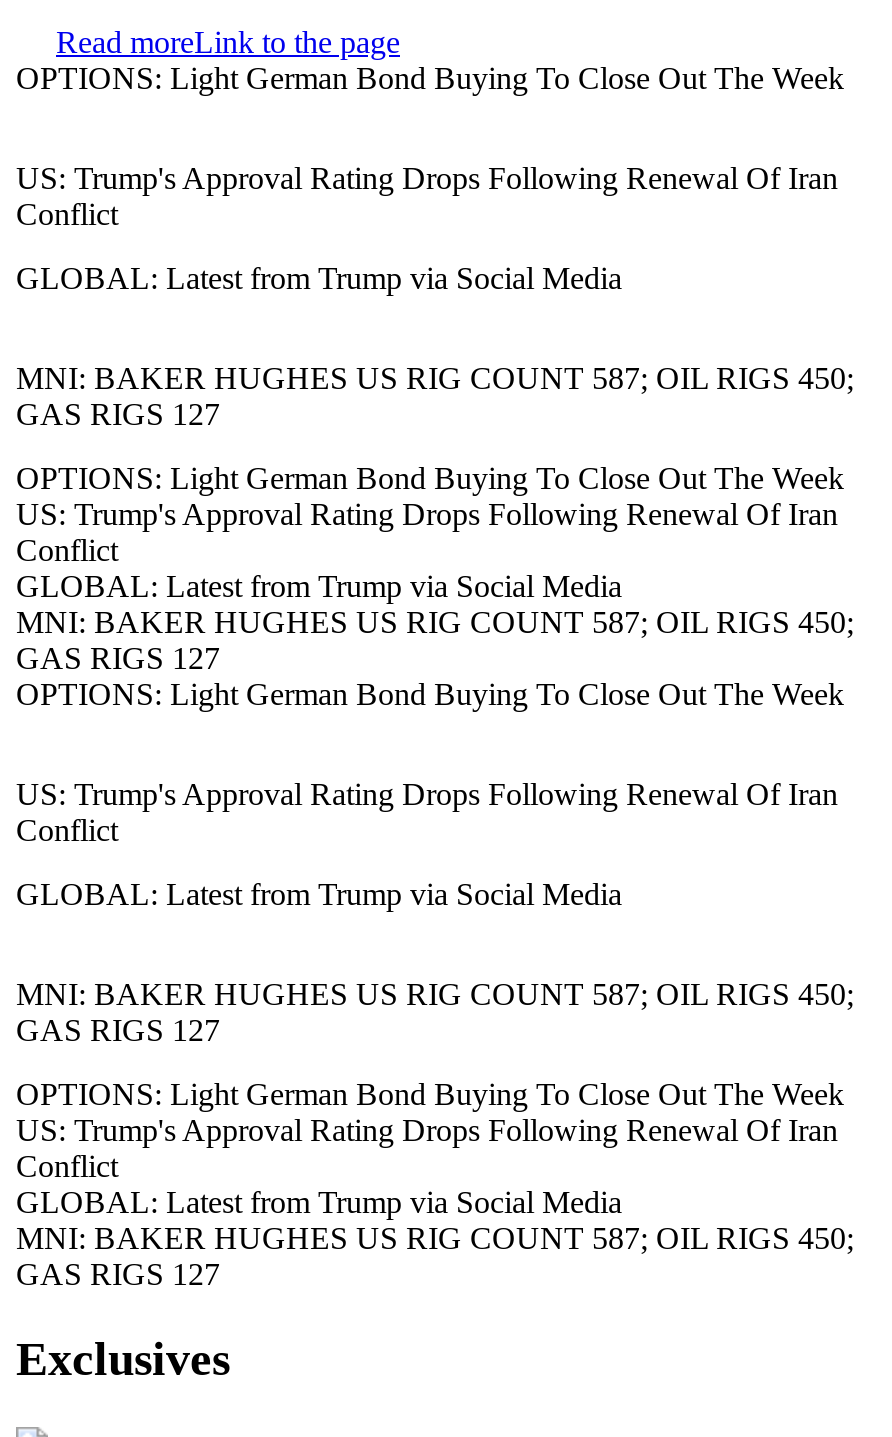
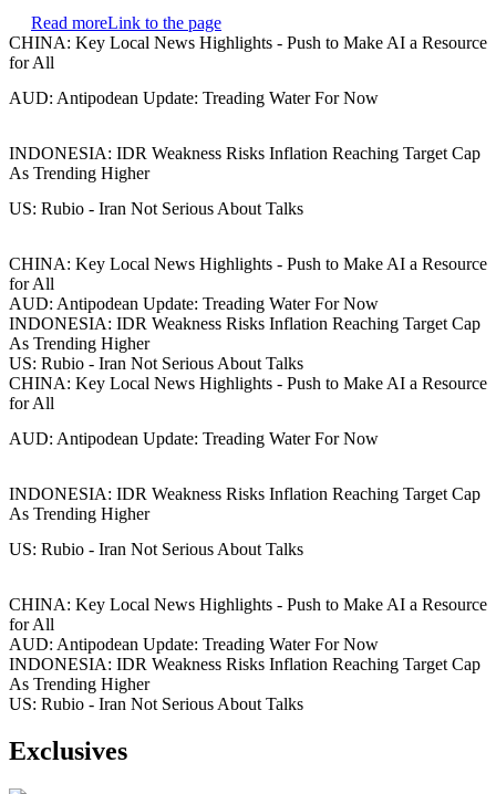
- OPTIONS: Light German Bond Buying To Close Out The Week
+ CHINA: Key Local News Highlights - Push to Make AI a Resource
+ for All

- US: Trump's Approval Rating Drops Following Renewal Of Iran
- Conflict
+ AUD: Antipodean Update: Treading Water For Now

- GLOBAL: Latest from Trump via Social Media
+ INDONESIA: IDR Weakness Risks Inflation Reaching Target Cap
+ As Trending Higher

- MNI: BAKER HUGHES US RIG COUNT 587; OIL RIGS 450;
- GAS RIGS 127
+ US: Rubio - Iran Not Serious About Talks

- OPTIONS: Light German Bond Buying To Close Out The Week
- US: Trump's Approval Rating Drops Following Renewal Of Iran
- Conflict
- GLOBAL: Latest from Trump via Social Media
- MNI: BAKER HUGHES US RIG COUNT 587; OIL RIGS 450;
- GAS RIGS 127
- OPTIONS: Light German Bond Buying To Close Out The Week
+ CHINA: Key Local News Highlights - Push to Make AI a Resource
+ for All
+ AUD: Antipodean Update: Treading Water For Now
+ INDONESIA: IDR Weakness Risks Inflation Reaching Target Cap
+ As Trending Higher
+ US: Rubio - Iran Not Serious About Talks
+ CHINA: Key Local News Highlights - Push to Make AI a Resource
+ for All

- US: Trump's Approval Rating Drops Following Renewal Of Iran
- Conflict
+ AUD: Antipodean Update: Treading Water For Now

- GLOBAL: Latest from Trump via Social Media
+ INDONESIA: IDR Weakness Risks Inflation Reaching Target Cap
+ As Trending Higher

- MNI: BAKER HUGHES US RIG COUNT 587; OIL RIGS 450;
- GAS RIGS 127
+ US: Rubio - Iran Not Serious About Talks

- OPTIONS: Light German Bond Buying To Close Out The Week
- US: Trump's Approval Rating Drops Following Renewal Of Iran
- Conflict
- GLOBAL: Latest from Trump via Social Media
- MNI: BAKER HUGHES US RIG COUNT 587; OIL RIGS 450;
- GAS RIGS 127
+ CHINA: Key Local News Highlights - Push to Make AI a Resource
+ for All
+ AUD: Antipodean Update: Treading Water For Now
+ INDONESIA: IDR Weakness Risks Inflation Reaching Target Cap
+ As Trending Higher
+ US: Rubio - Iran Not Serious About Talks
